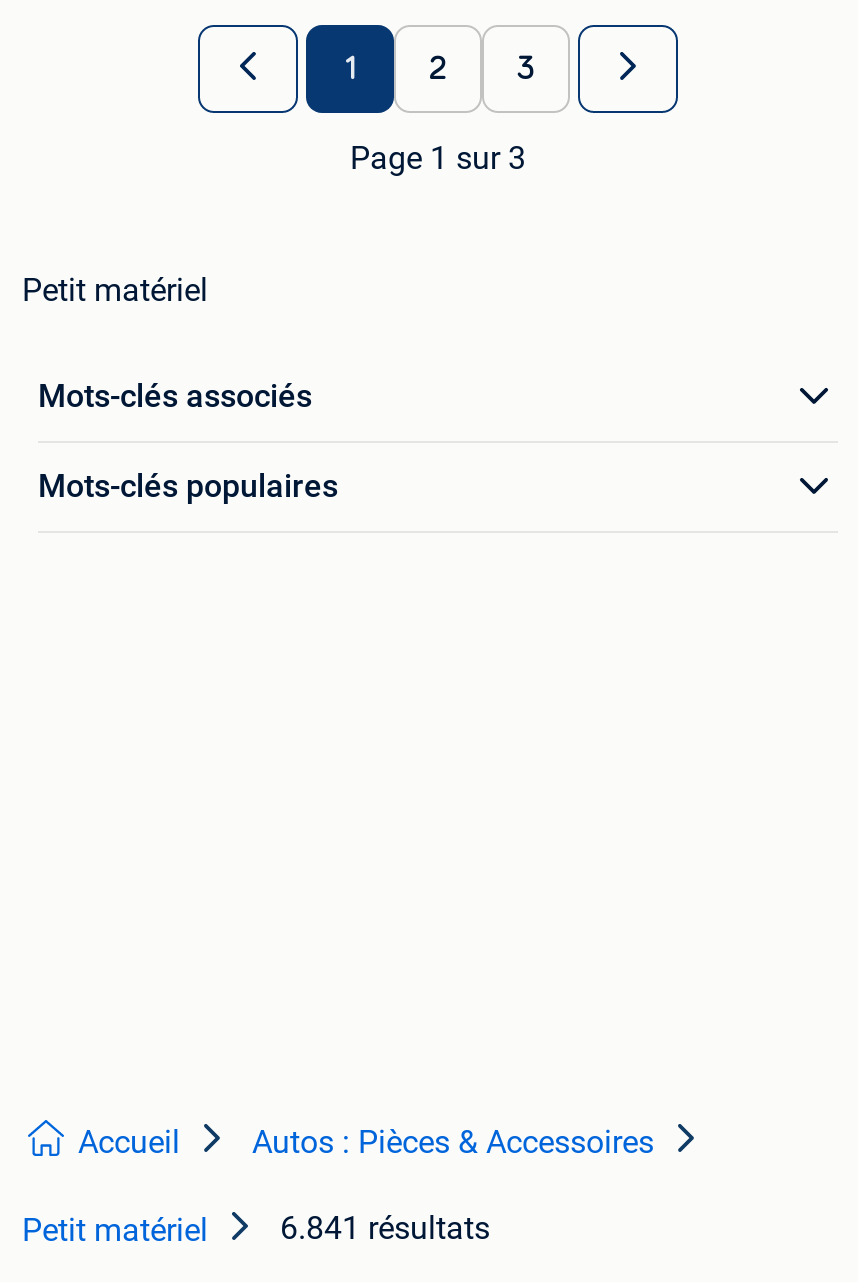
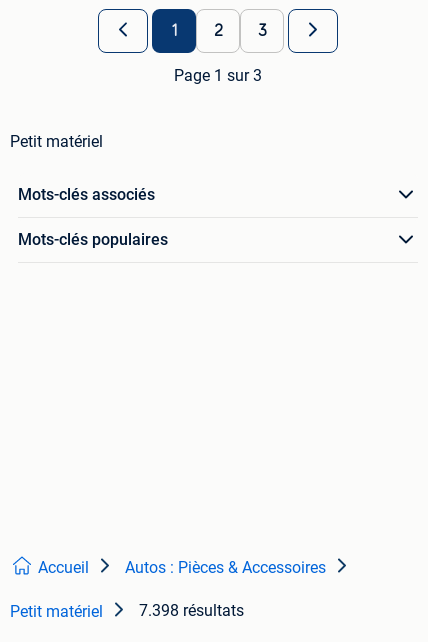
- Petit matériel 6.841 résultats
+ Petit matériel 7.398 résultats
